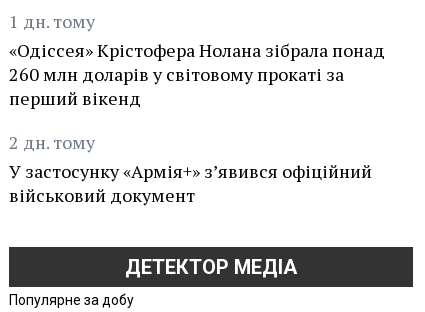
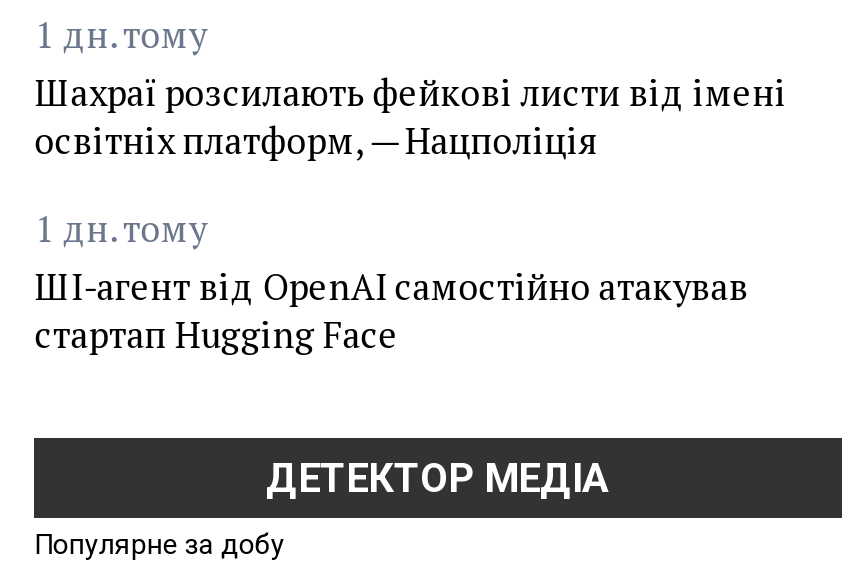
- «Одіссея» Крістофера Нолана зібрала понад
- 260 млн доларів у світовому прокаті за
- перший вікенд
+ Шахраї розсилають фейкові листи від імені
+ освітніх платформ, — Нацполіція

- 2 дн. тому
- У застосунку «Армія+» зʼявився офіційний
- військовий документ
+ 1 дн. тому
+ ШІ-агент від OpenAI самостійно атакував
+ стартап Hugging Face
